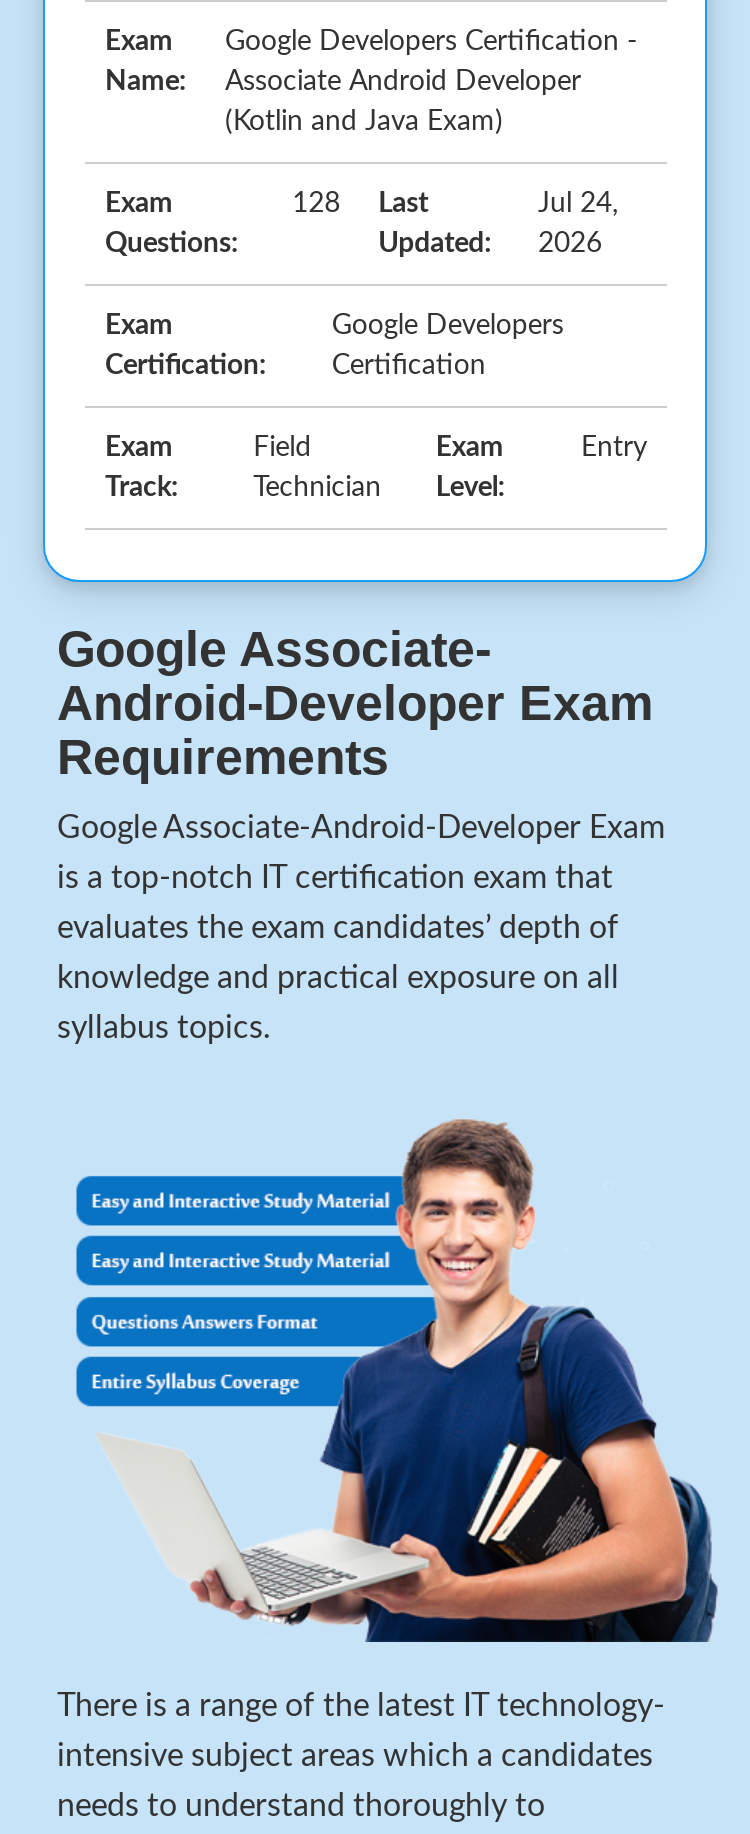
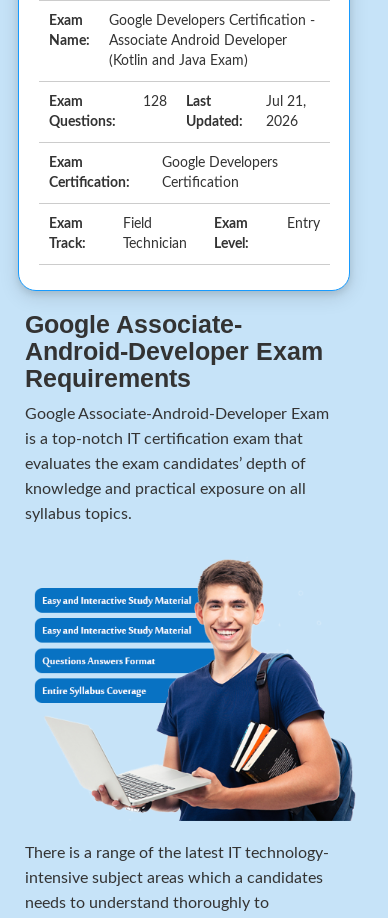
- Jul 24,
+ Jul 21,
